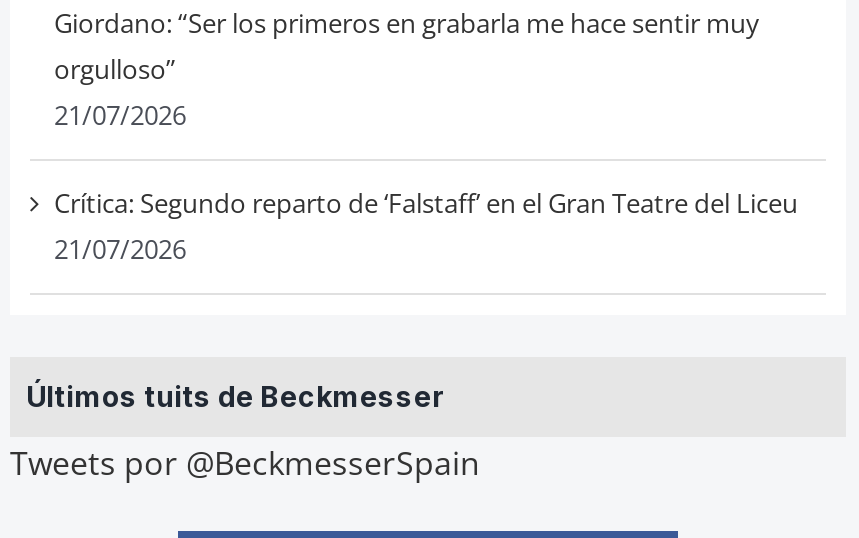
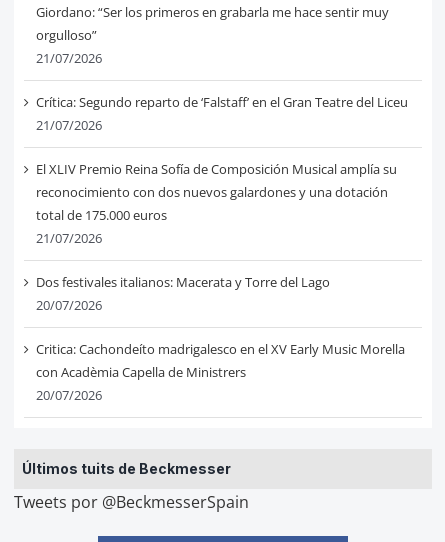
+ El XLIV Premio Reina Sofía de Composición Musical amplía su
+ reconocimiento con dos nuevos galardones y una dotación
+ total de 175.000 euros
+ 21/07/2026
+ Dos festivales italianos: Macerata y Torre del Lago
+ 20/07/2026
+ Critica: Cachondeíto madrigalesco en el XV Early Music Morella
+ con Acadèmia Capella de Ministrers
+ 20/07/2026
